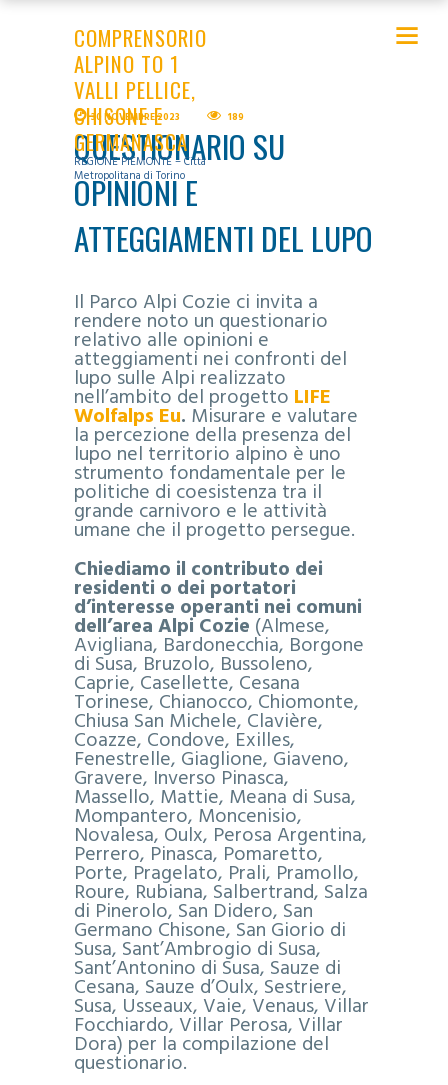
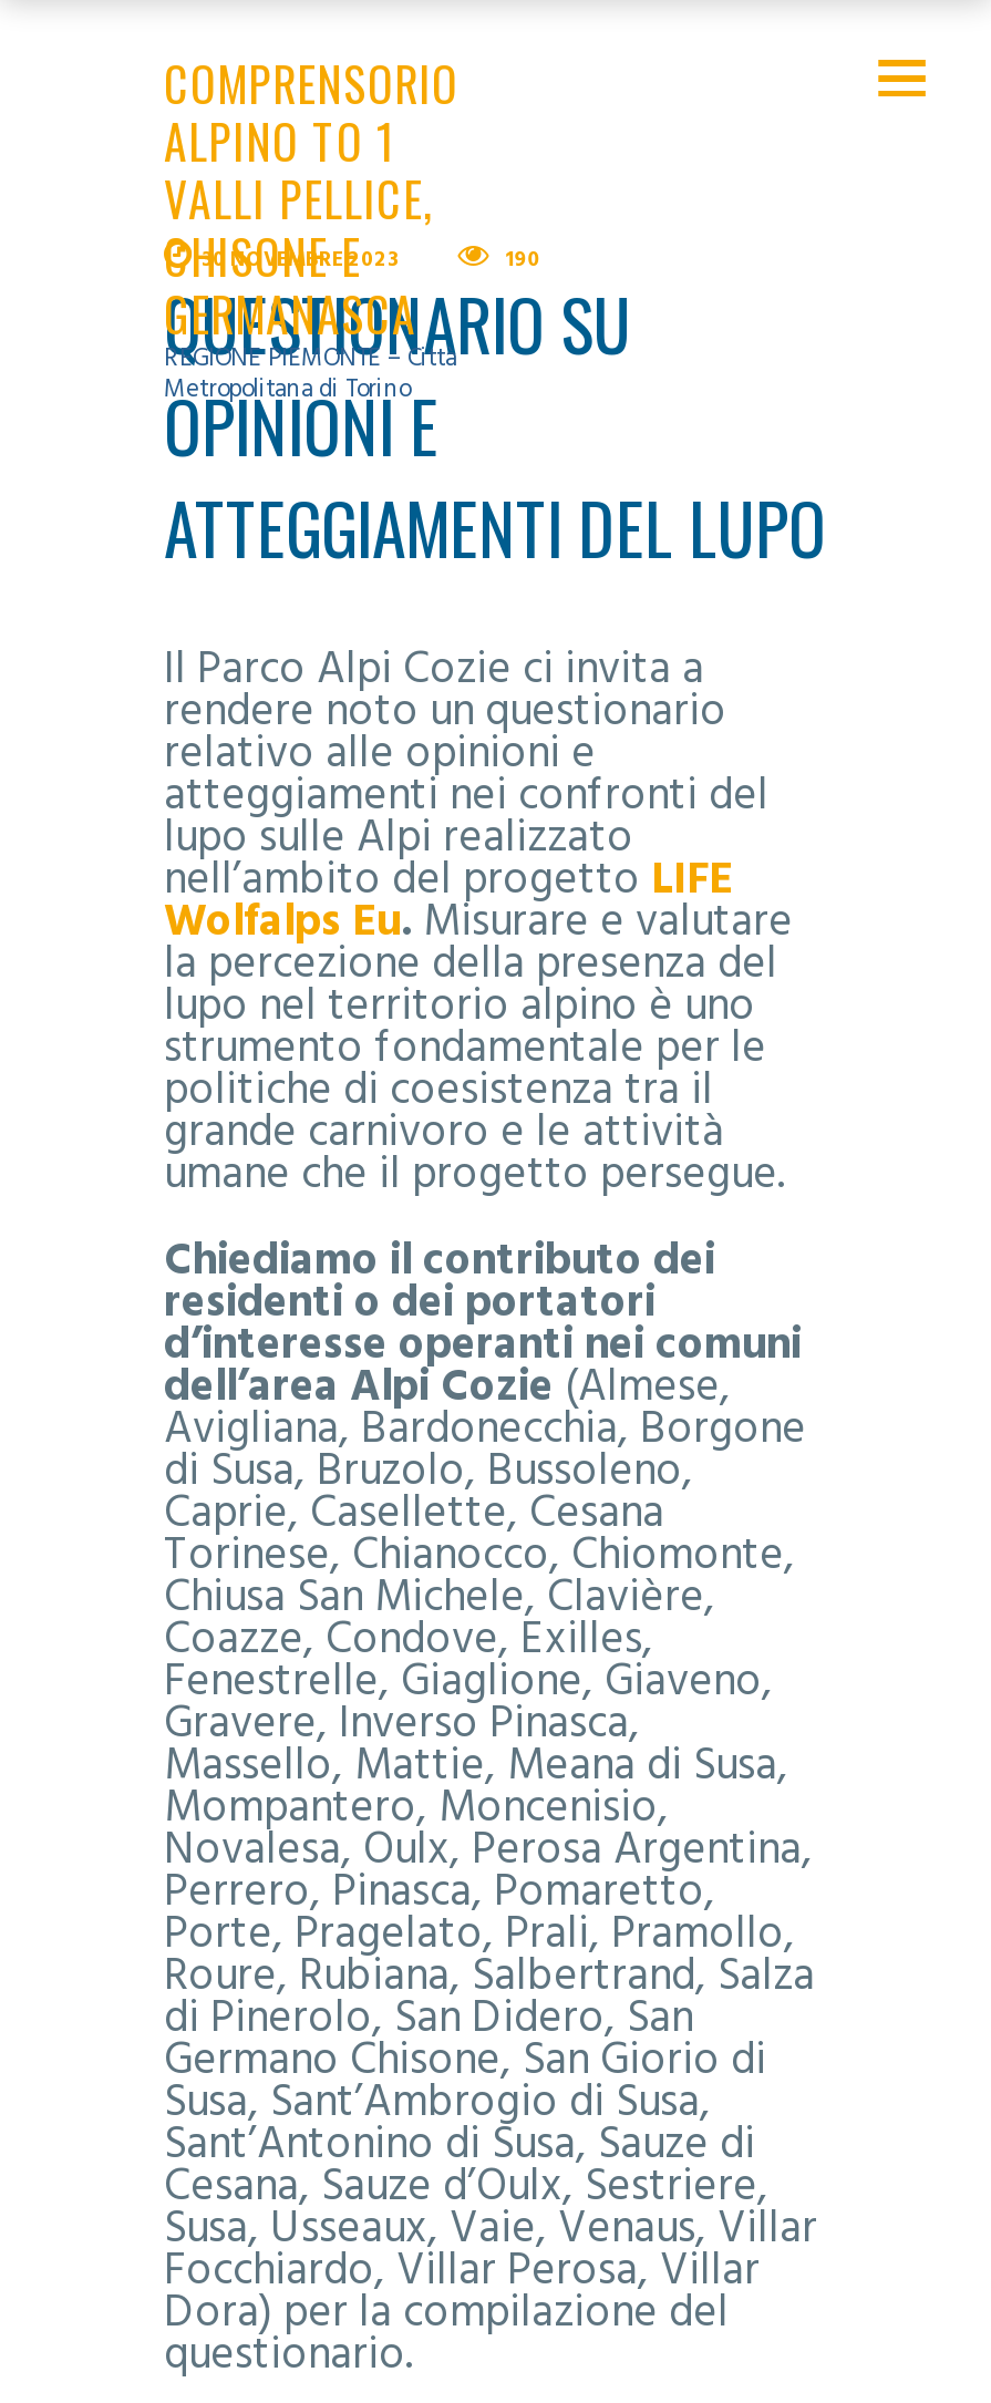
- 189
+ 190
